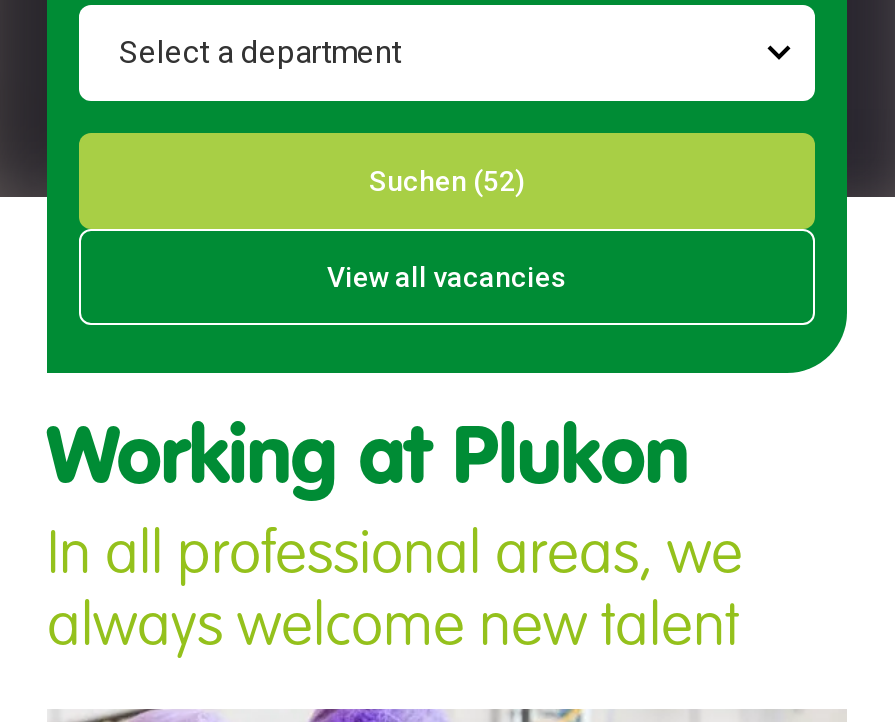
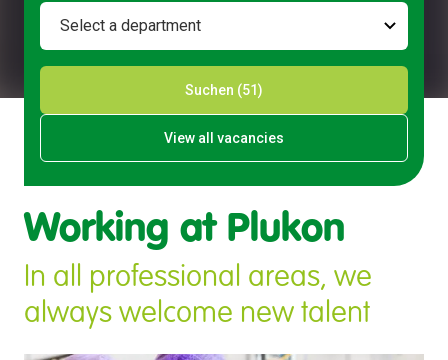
- Suchen (52)
+ Suchen (51)
